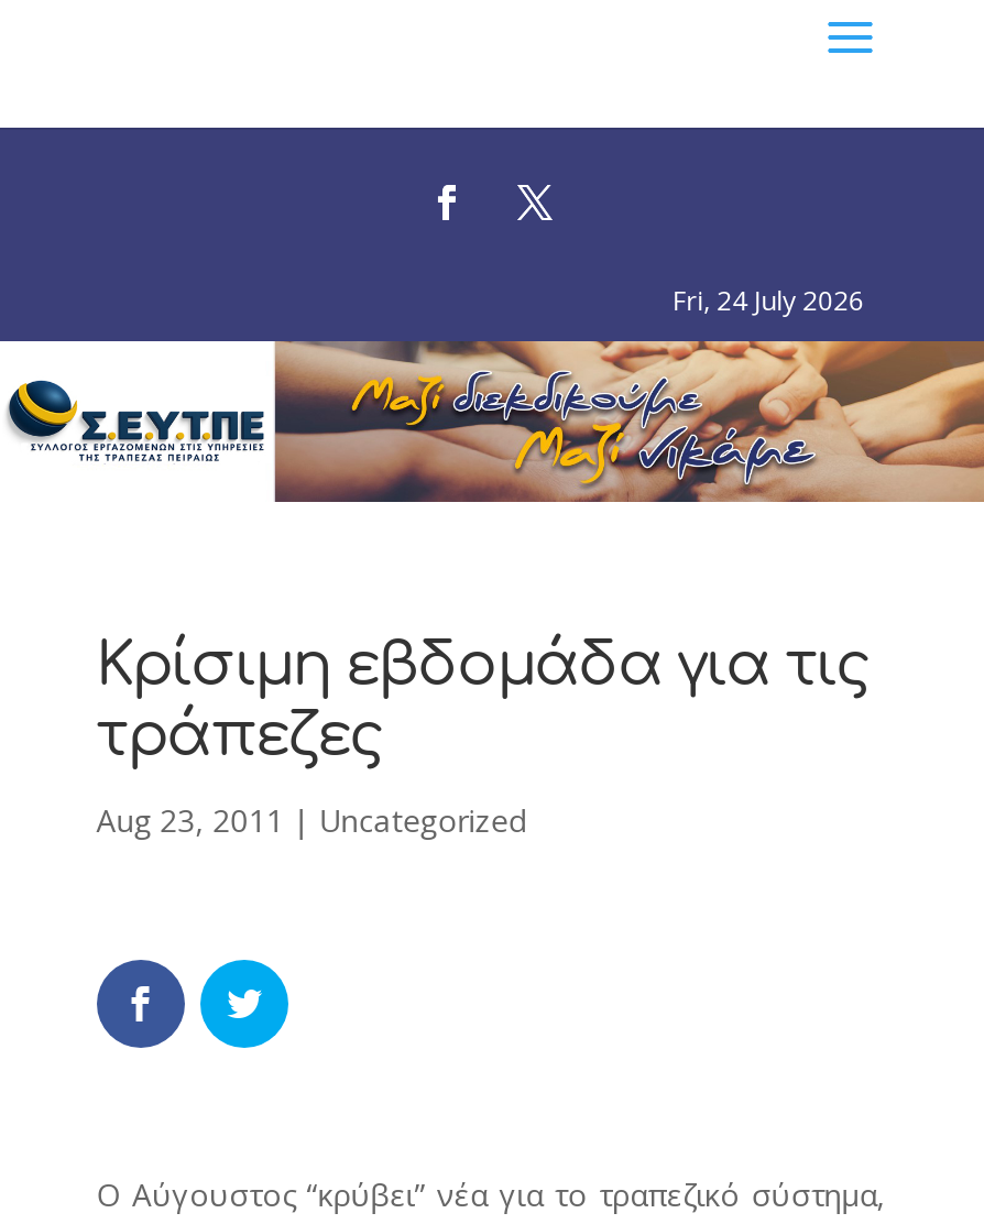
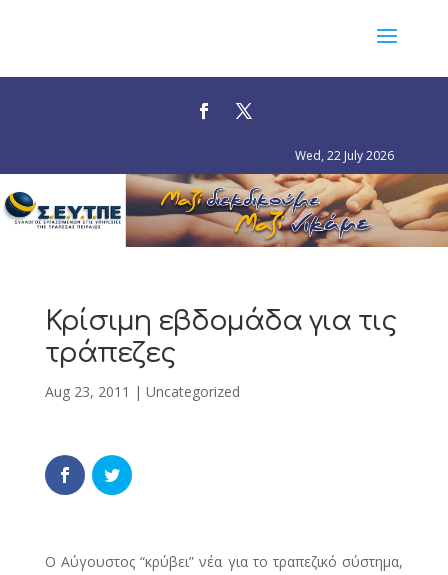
- Fri, 24 July 2026
+ Wed, 22 July 2026
